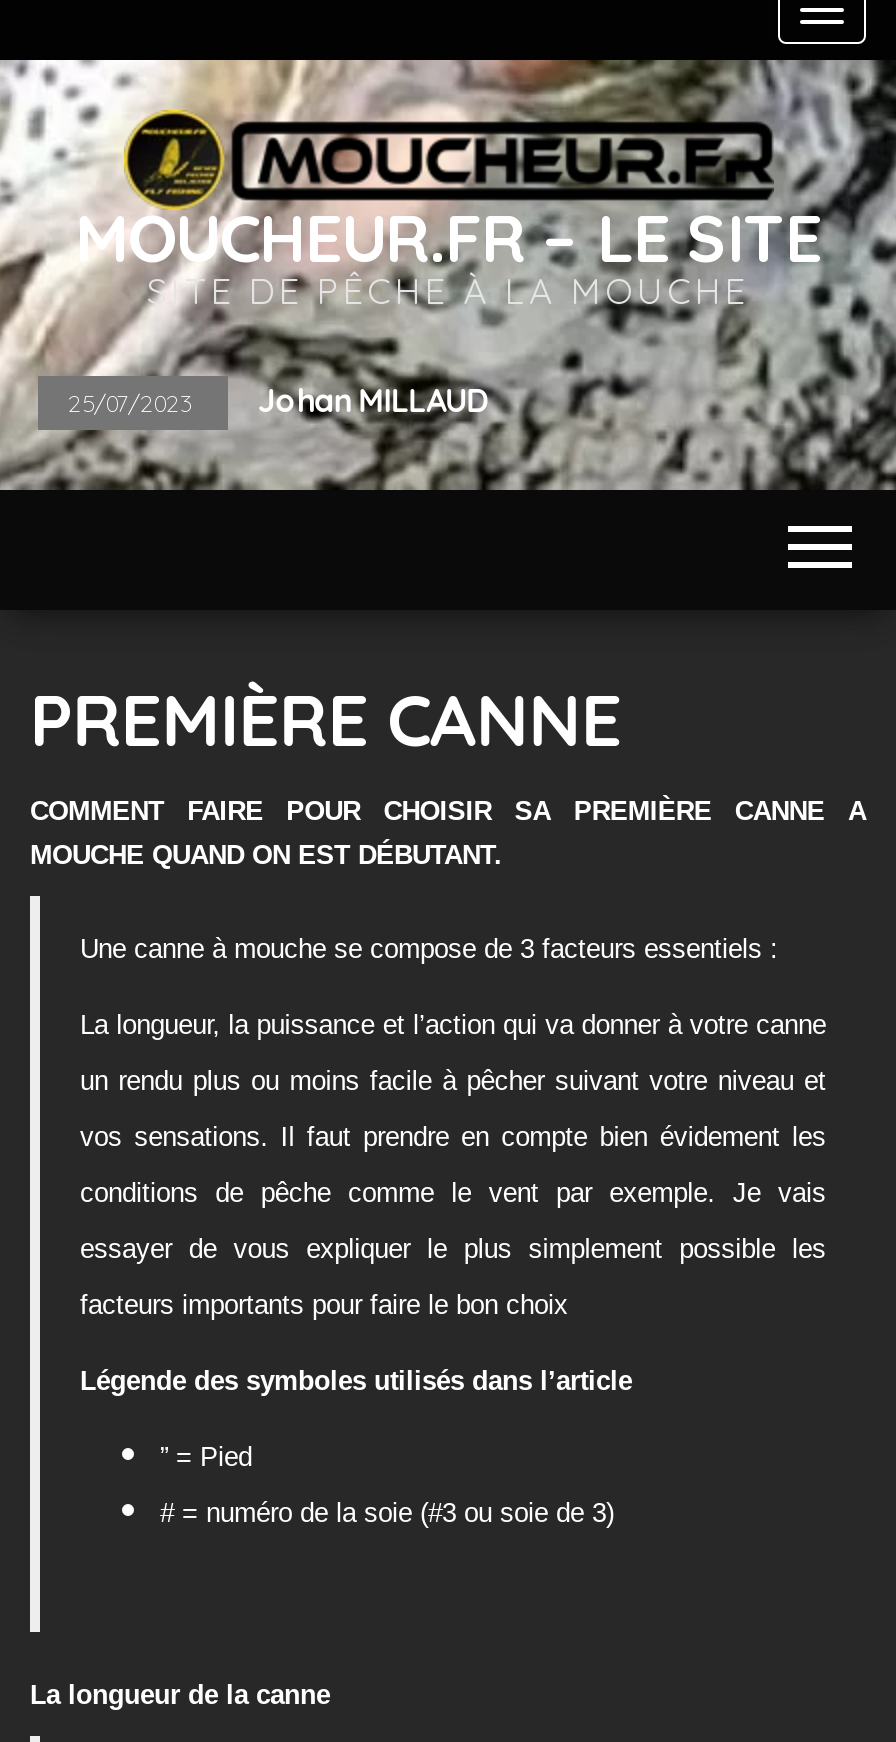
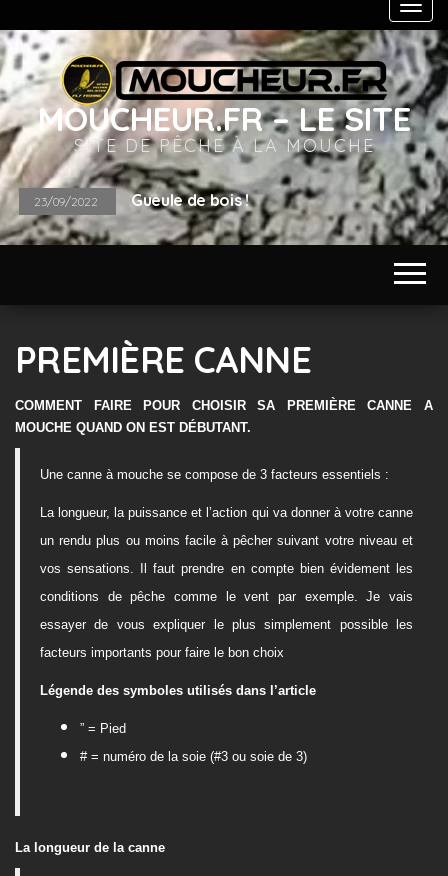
- 25/07/2023
- Johan MILLAUD
+ 23/09/2022
+ Gueule de bois !
